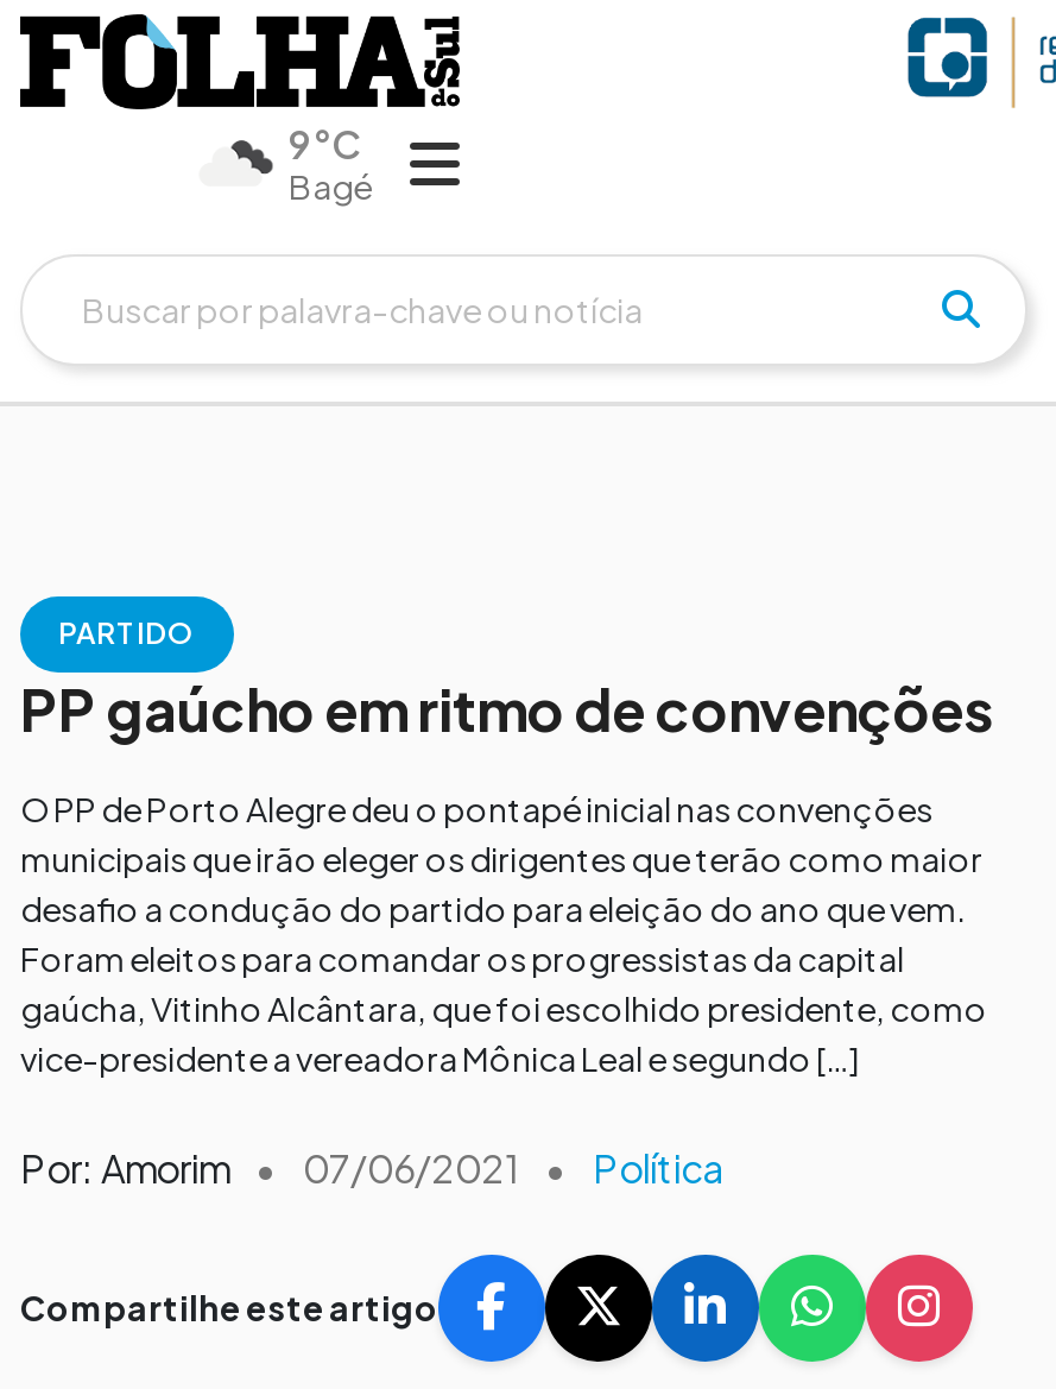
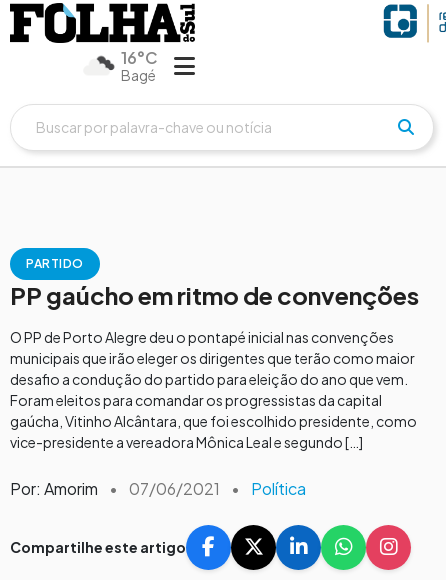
- 9°C
+ 16°C
